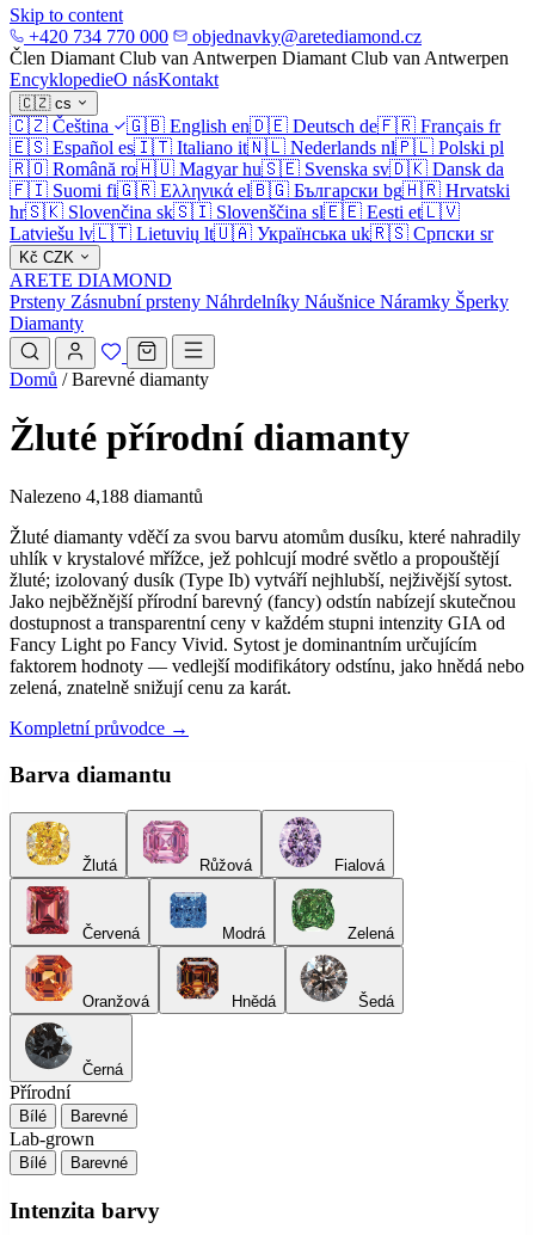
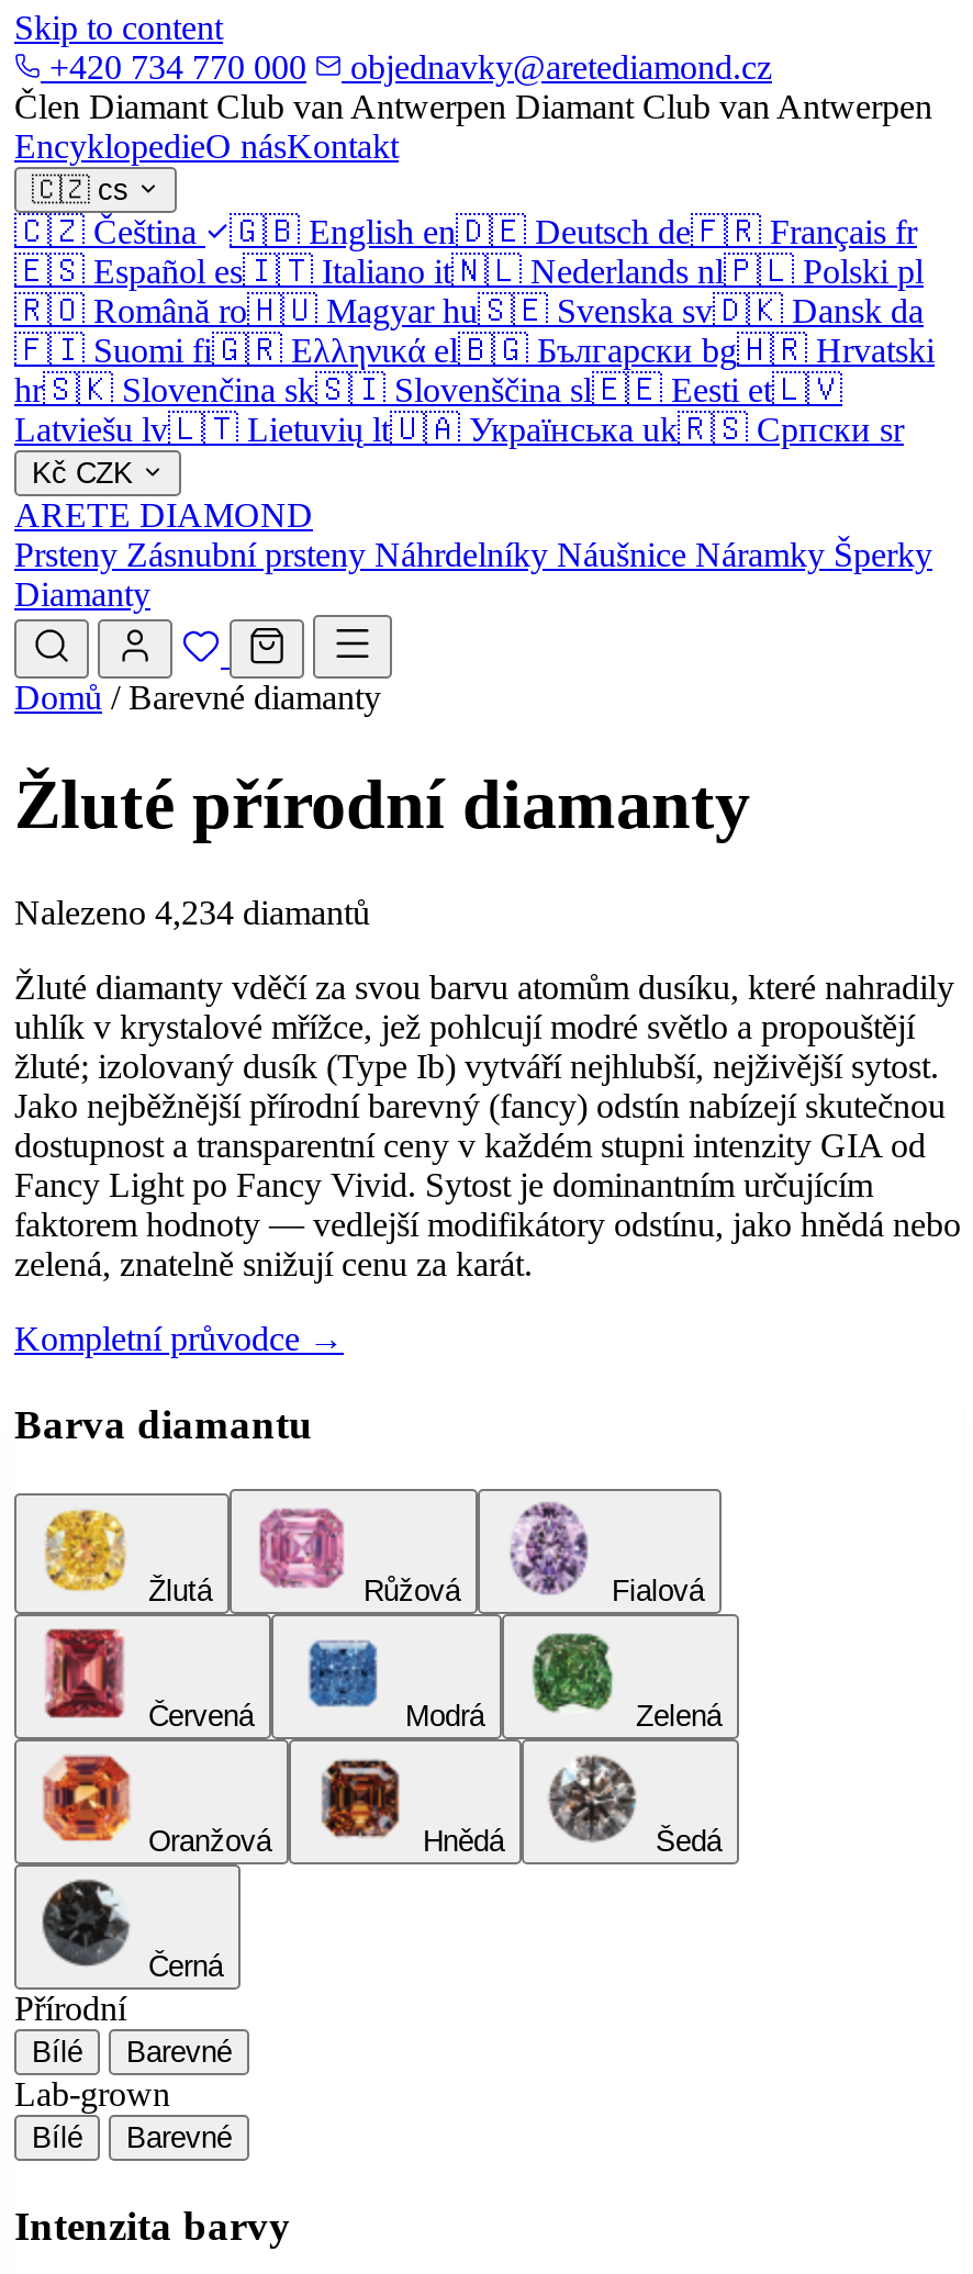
- Nalezeno 4,188 diamantů
+ Nalezeno 4,234 diamantů
